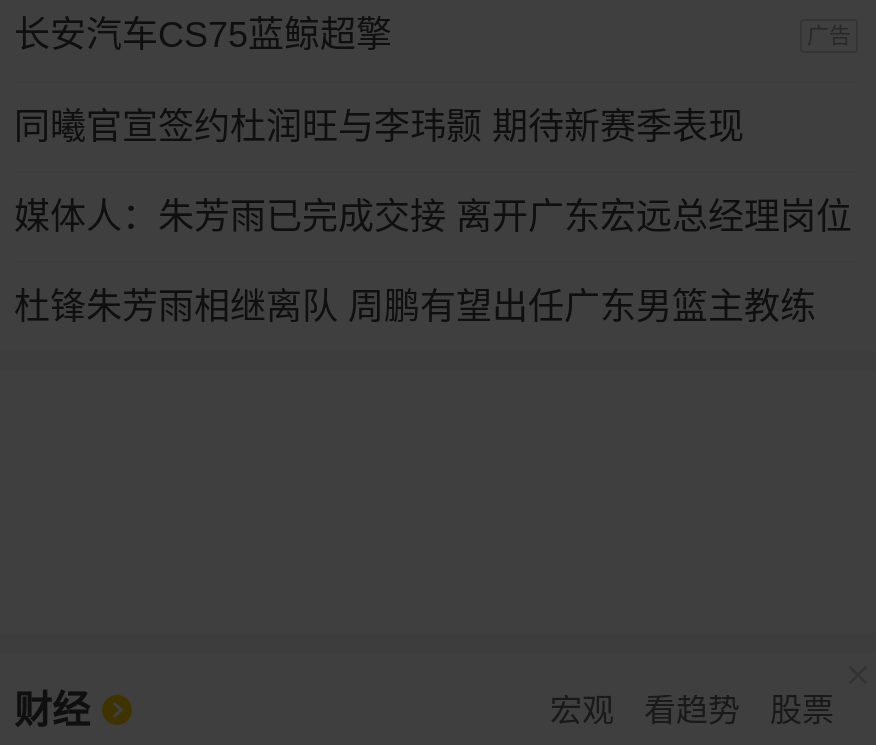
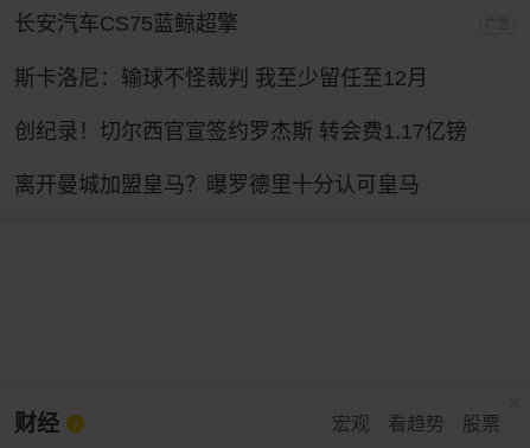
- 同曦官宣签约杜润旺与李玮颢 期待新赛季表现
+ 斯卡洛尼：输球不怪裁判 我至少留任至12月

- 媒体人：朱芳雨已完成交接 离开广东宏远总经理岗位
+ 创纪录！切尔西官宣签约罗杰斯 转会费1.17亿镑

- 杜锋朱芳雨相继离队 周鹏有望出任广东男篮主教练
+ 离开曼城加盟皇马？曝罗德里十分认可皇马
